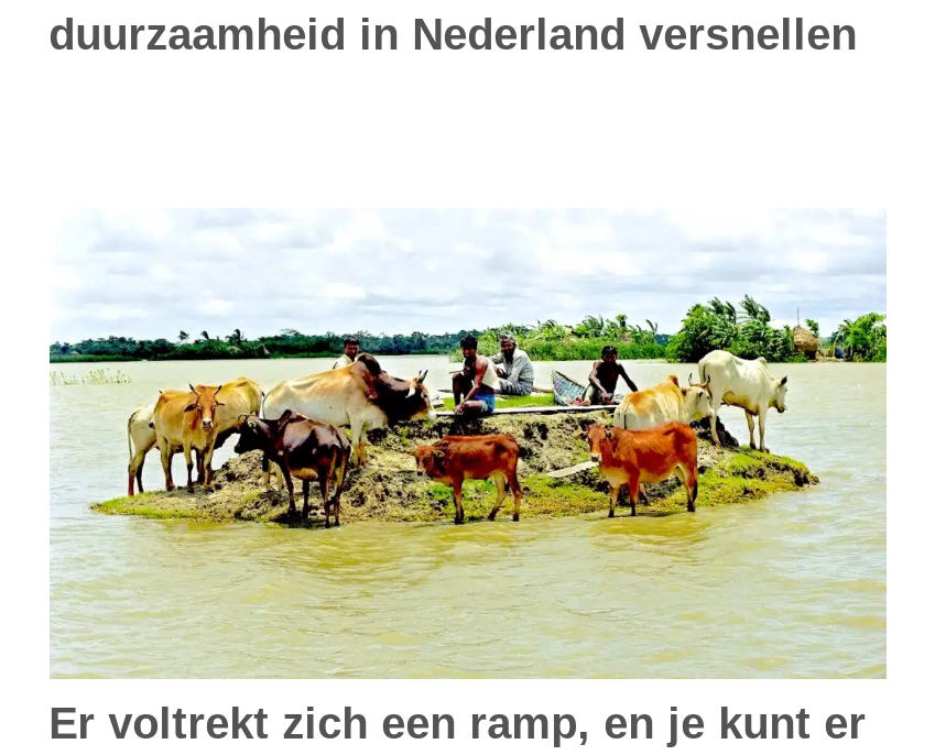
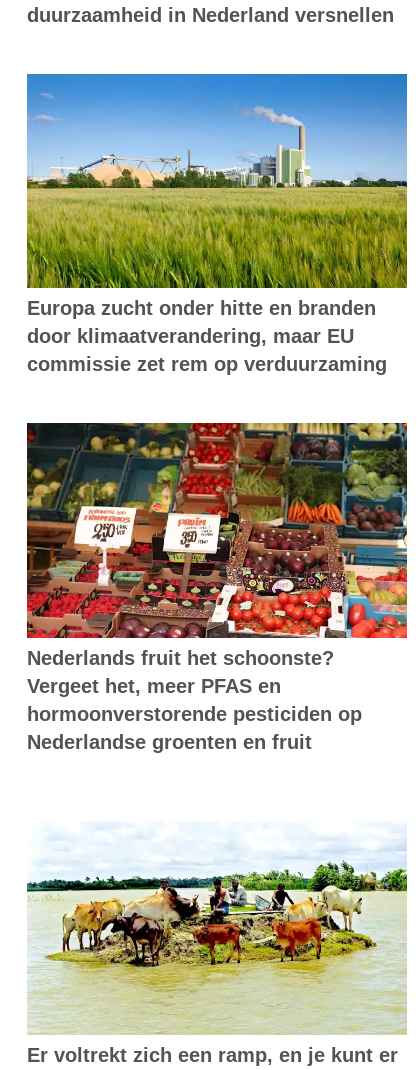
+ [image]
+ Europa zucht onder hitte en branden
+ door klimaatverandering, maar EU
+ commissie zet rem op verduurzaming

+ [image]
+ Nederlands fruit het schoonste?
+ Vergeet het, meer PFAS en
+ hormoonverstorende pesticiden op
+ Nederlandse groenten en fruit
